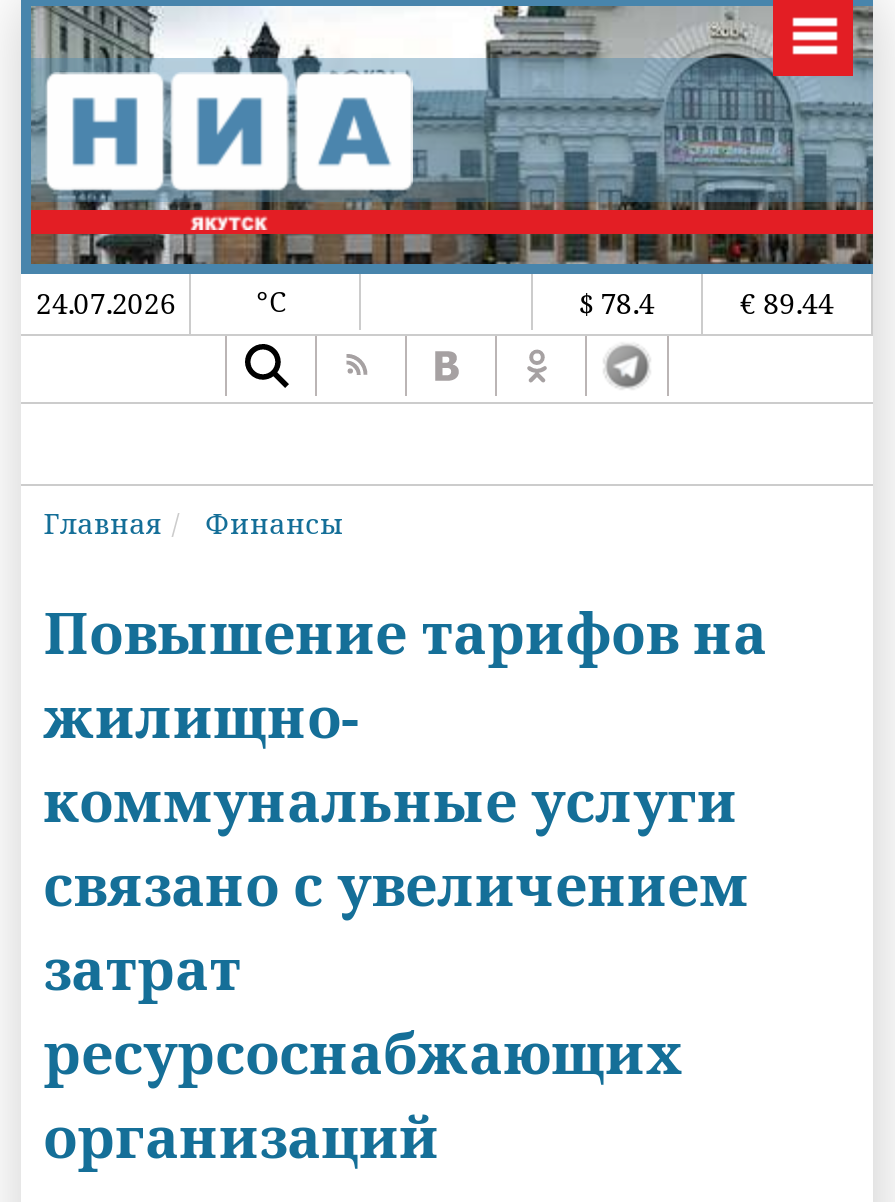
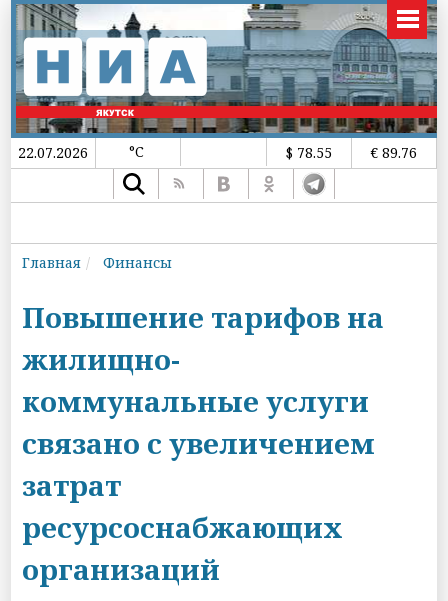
- 24.07.2026
+ 22.07.2026

- $ 78.4
+ $ 78.55

- € 89.44
+ € 89.76
